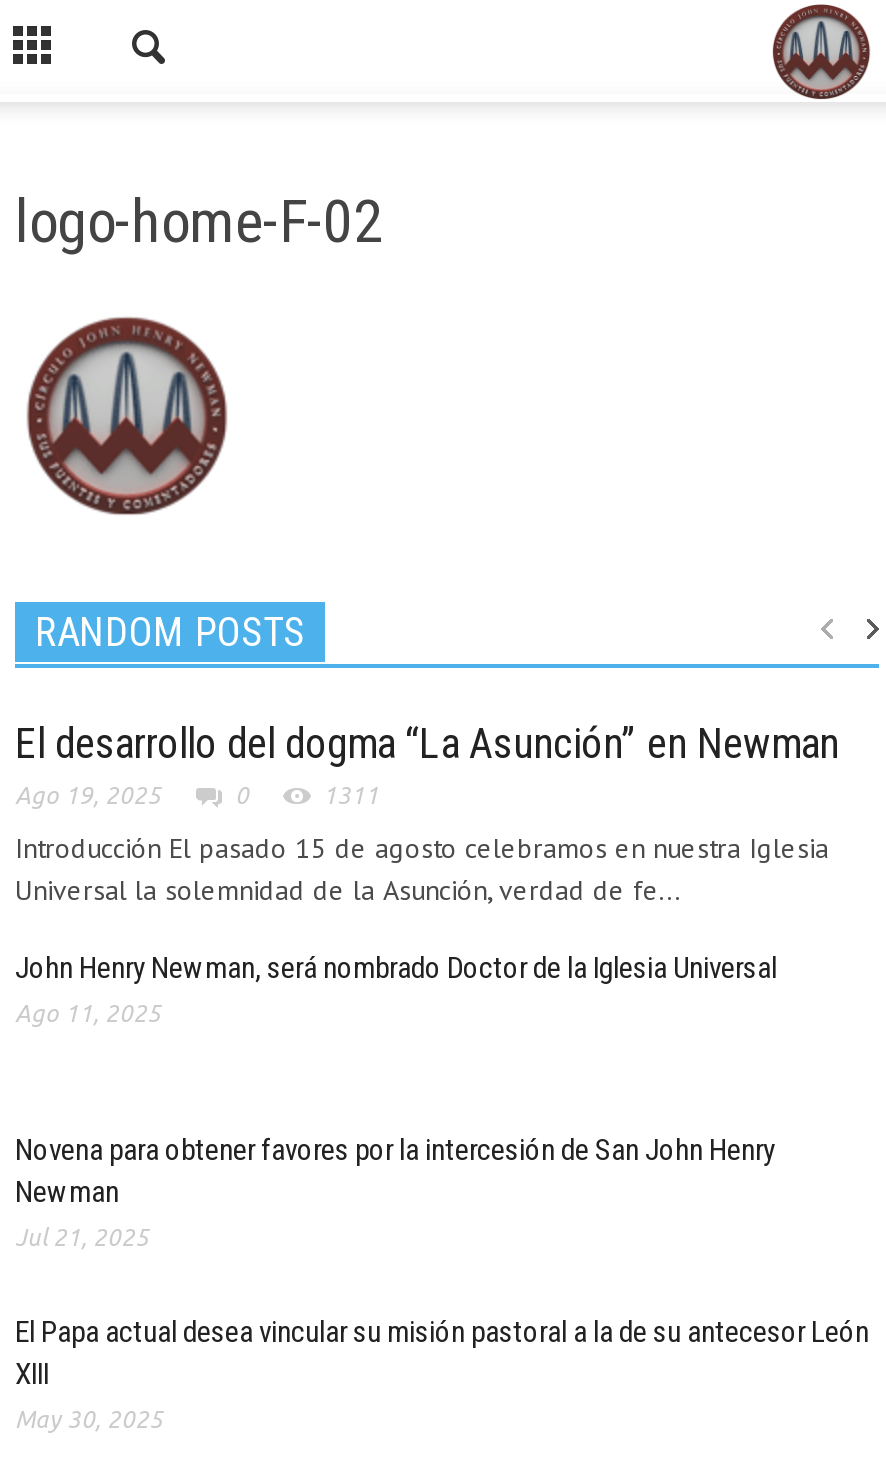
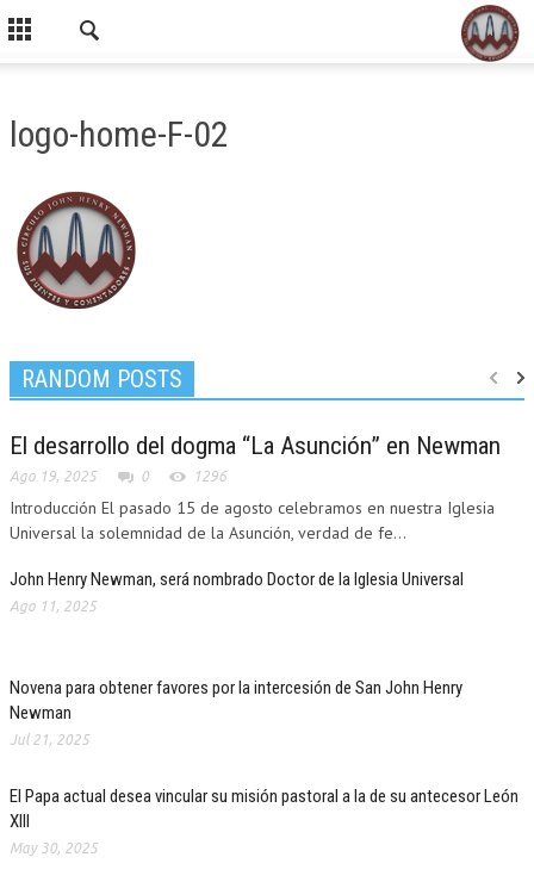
- 1311
+ 1296
